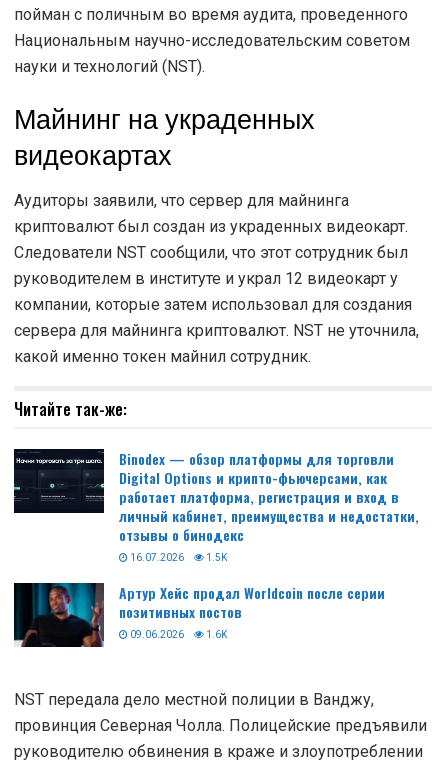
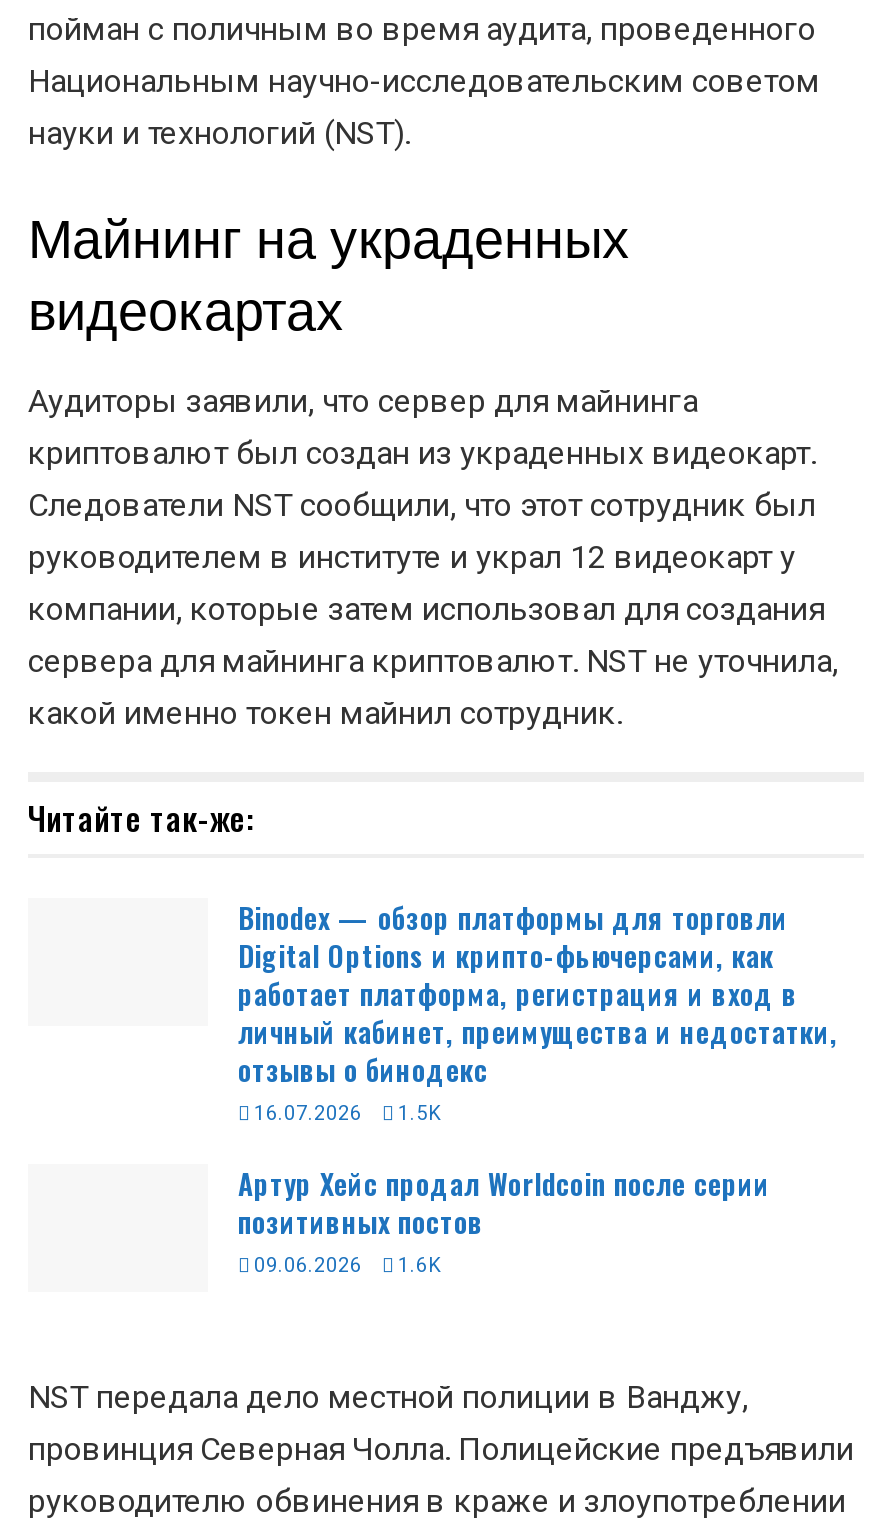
- [image]

- [image]
